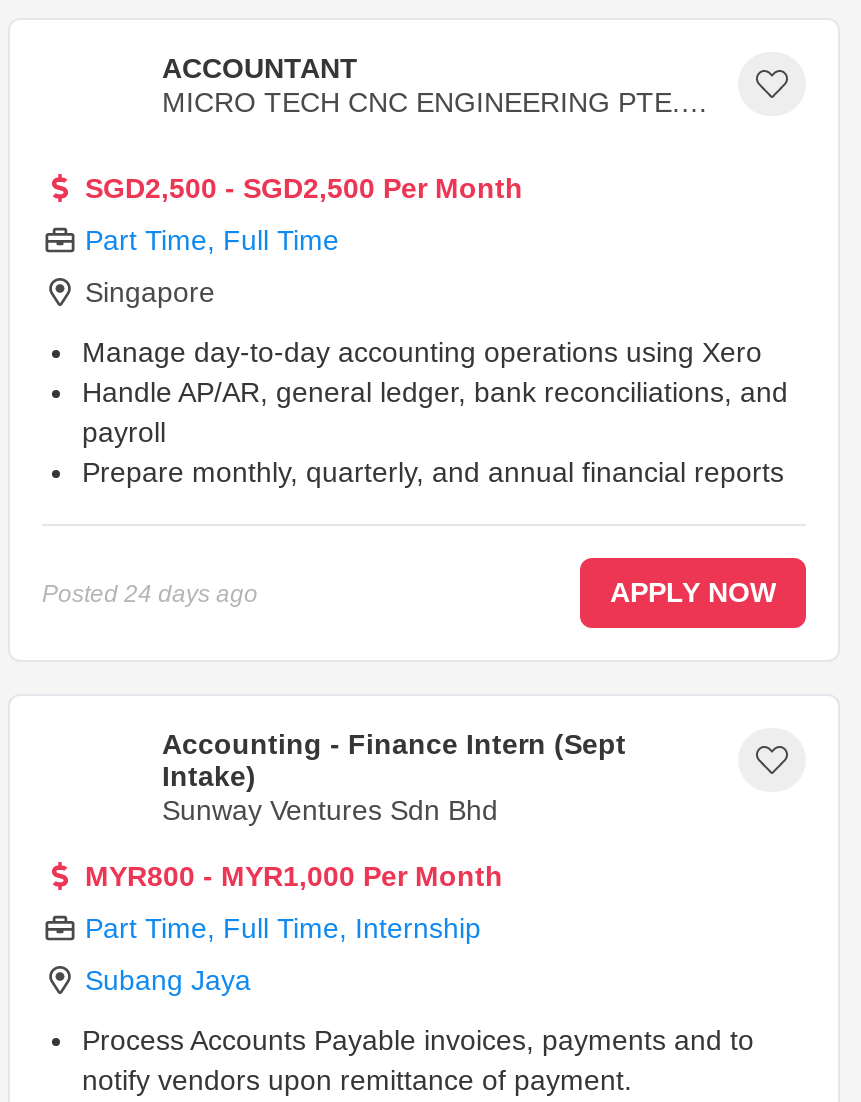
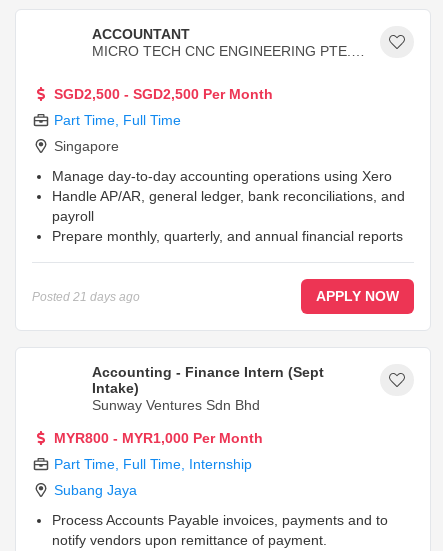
- Posted 24 days ago
+ Posted 21 days ago
